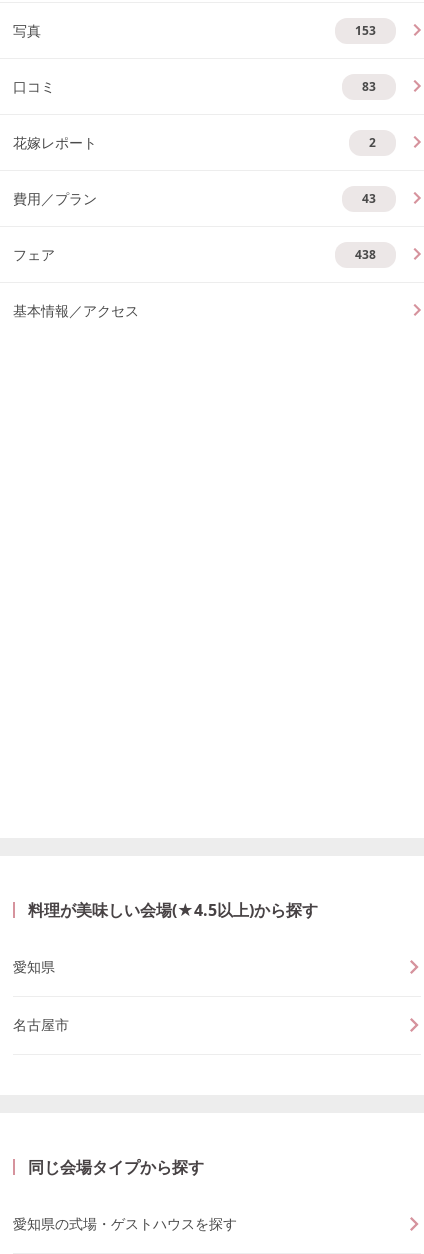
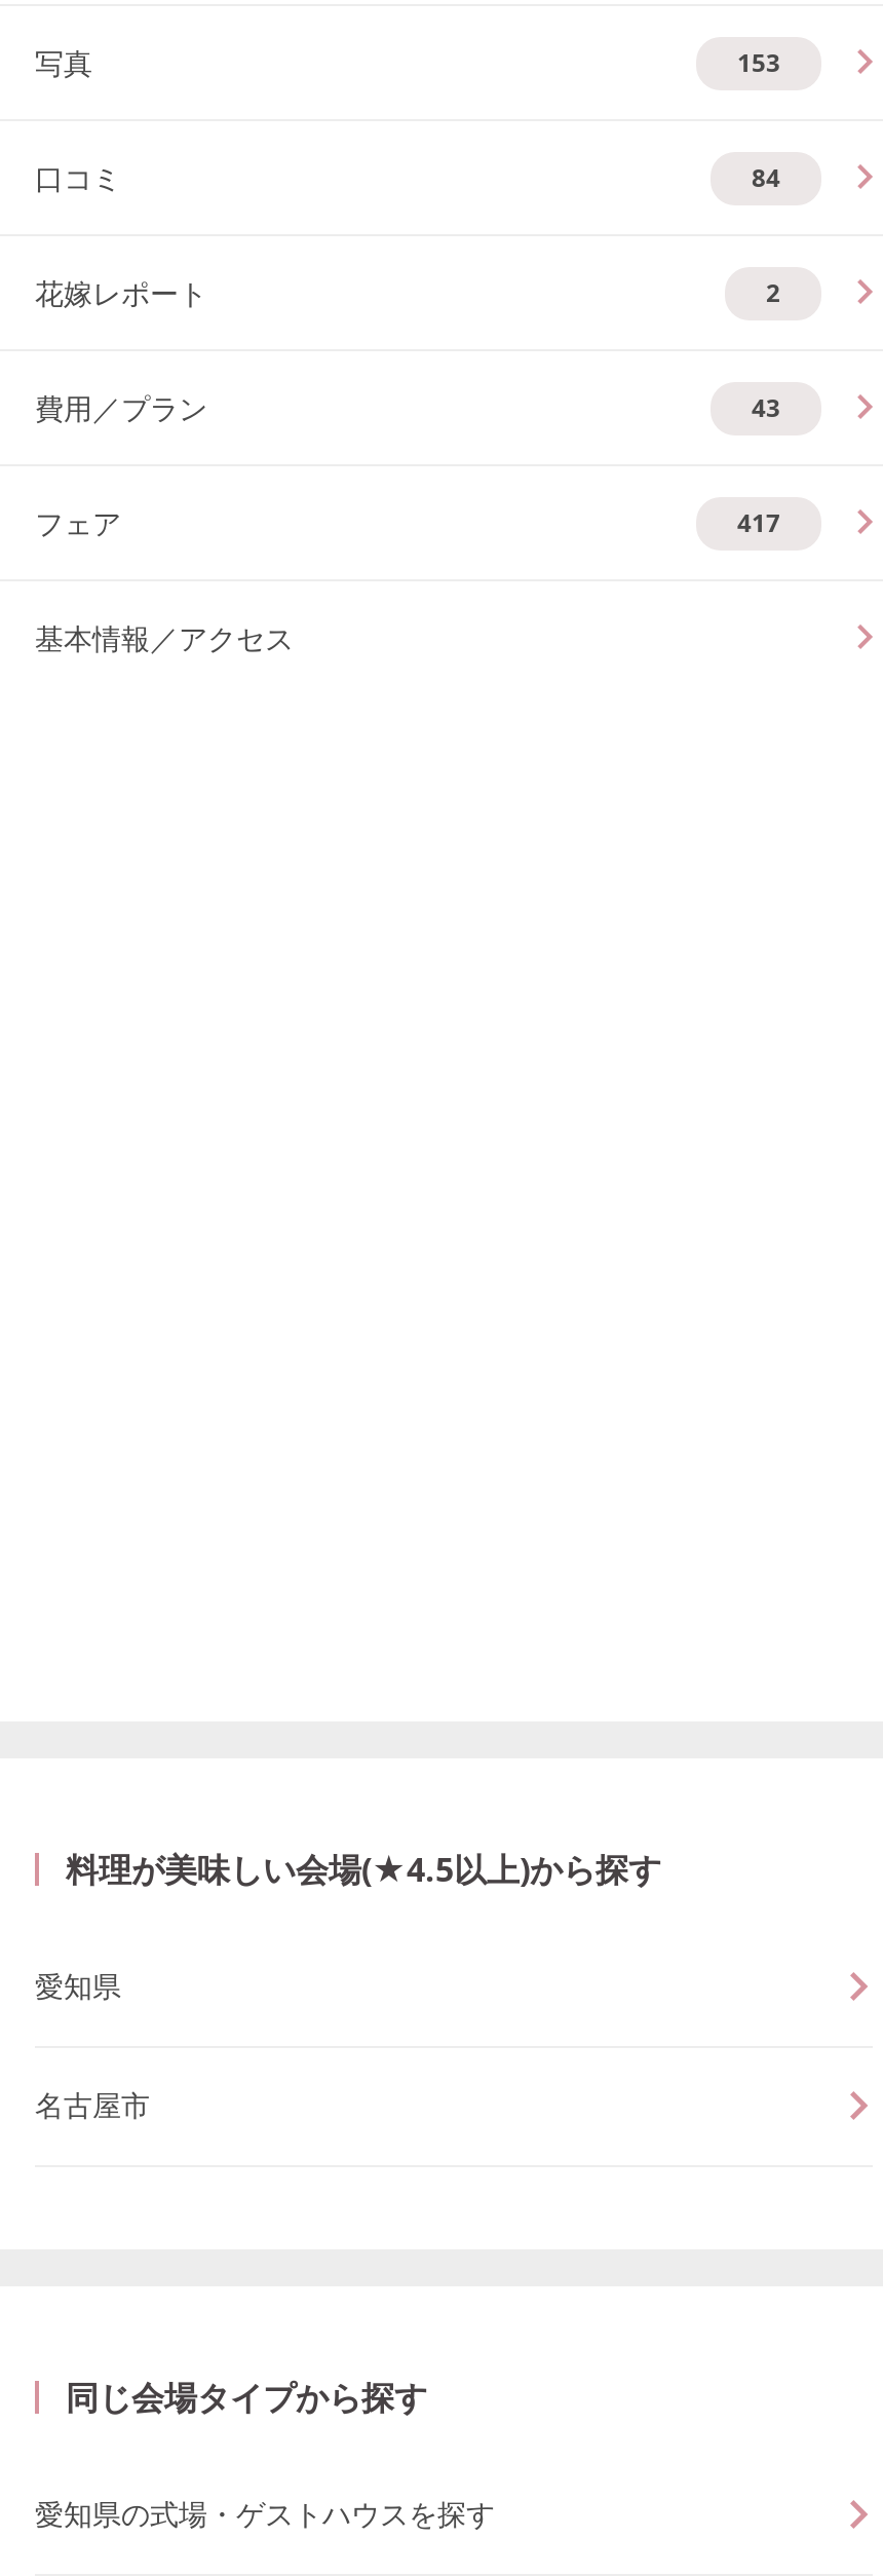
- 83
+ 84

- 438
+ 417
